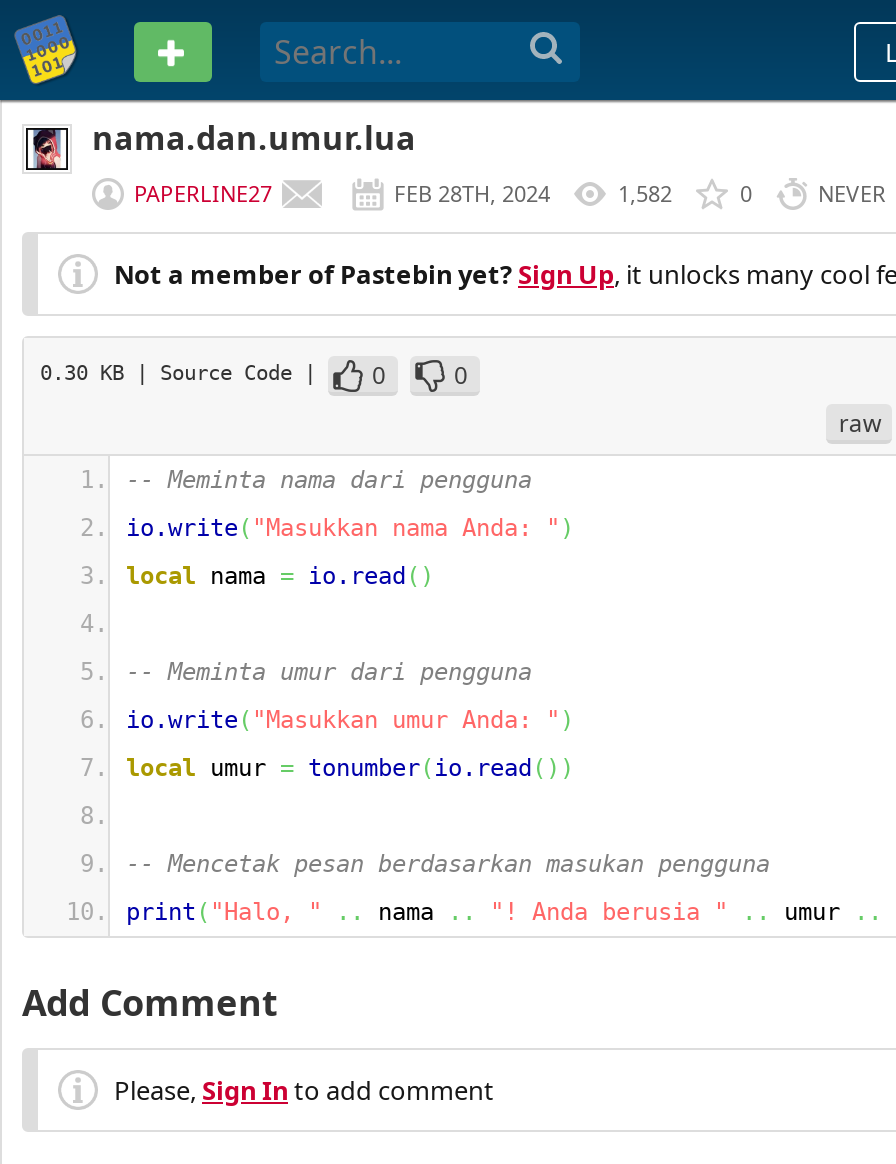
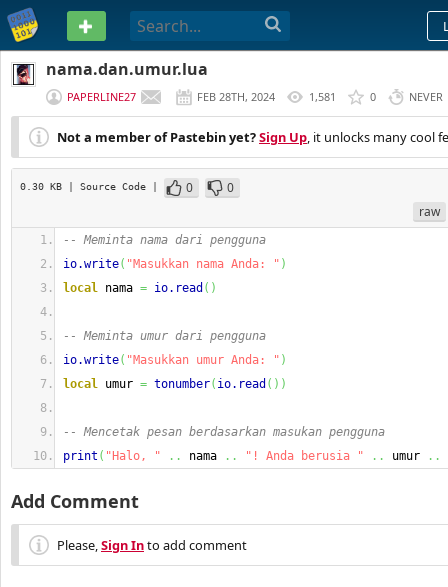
- 1,582
+ 1,581
